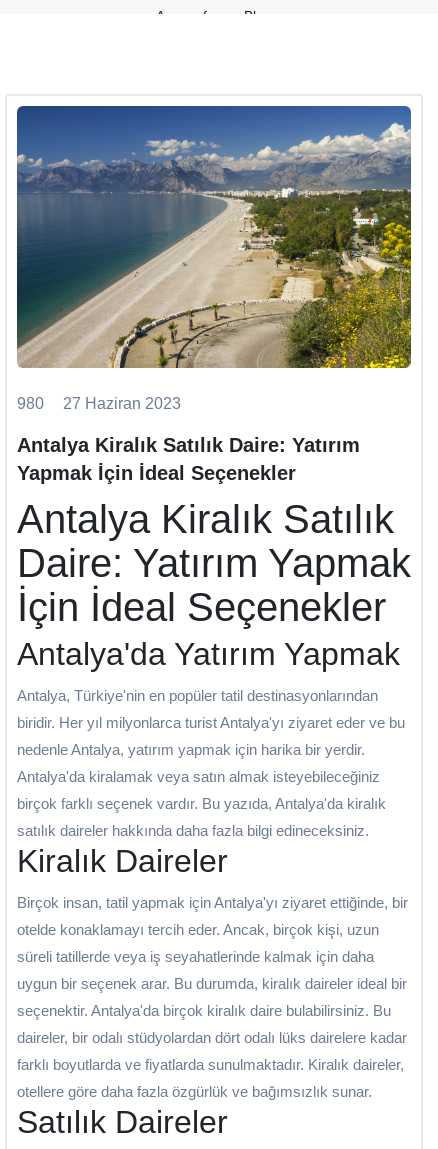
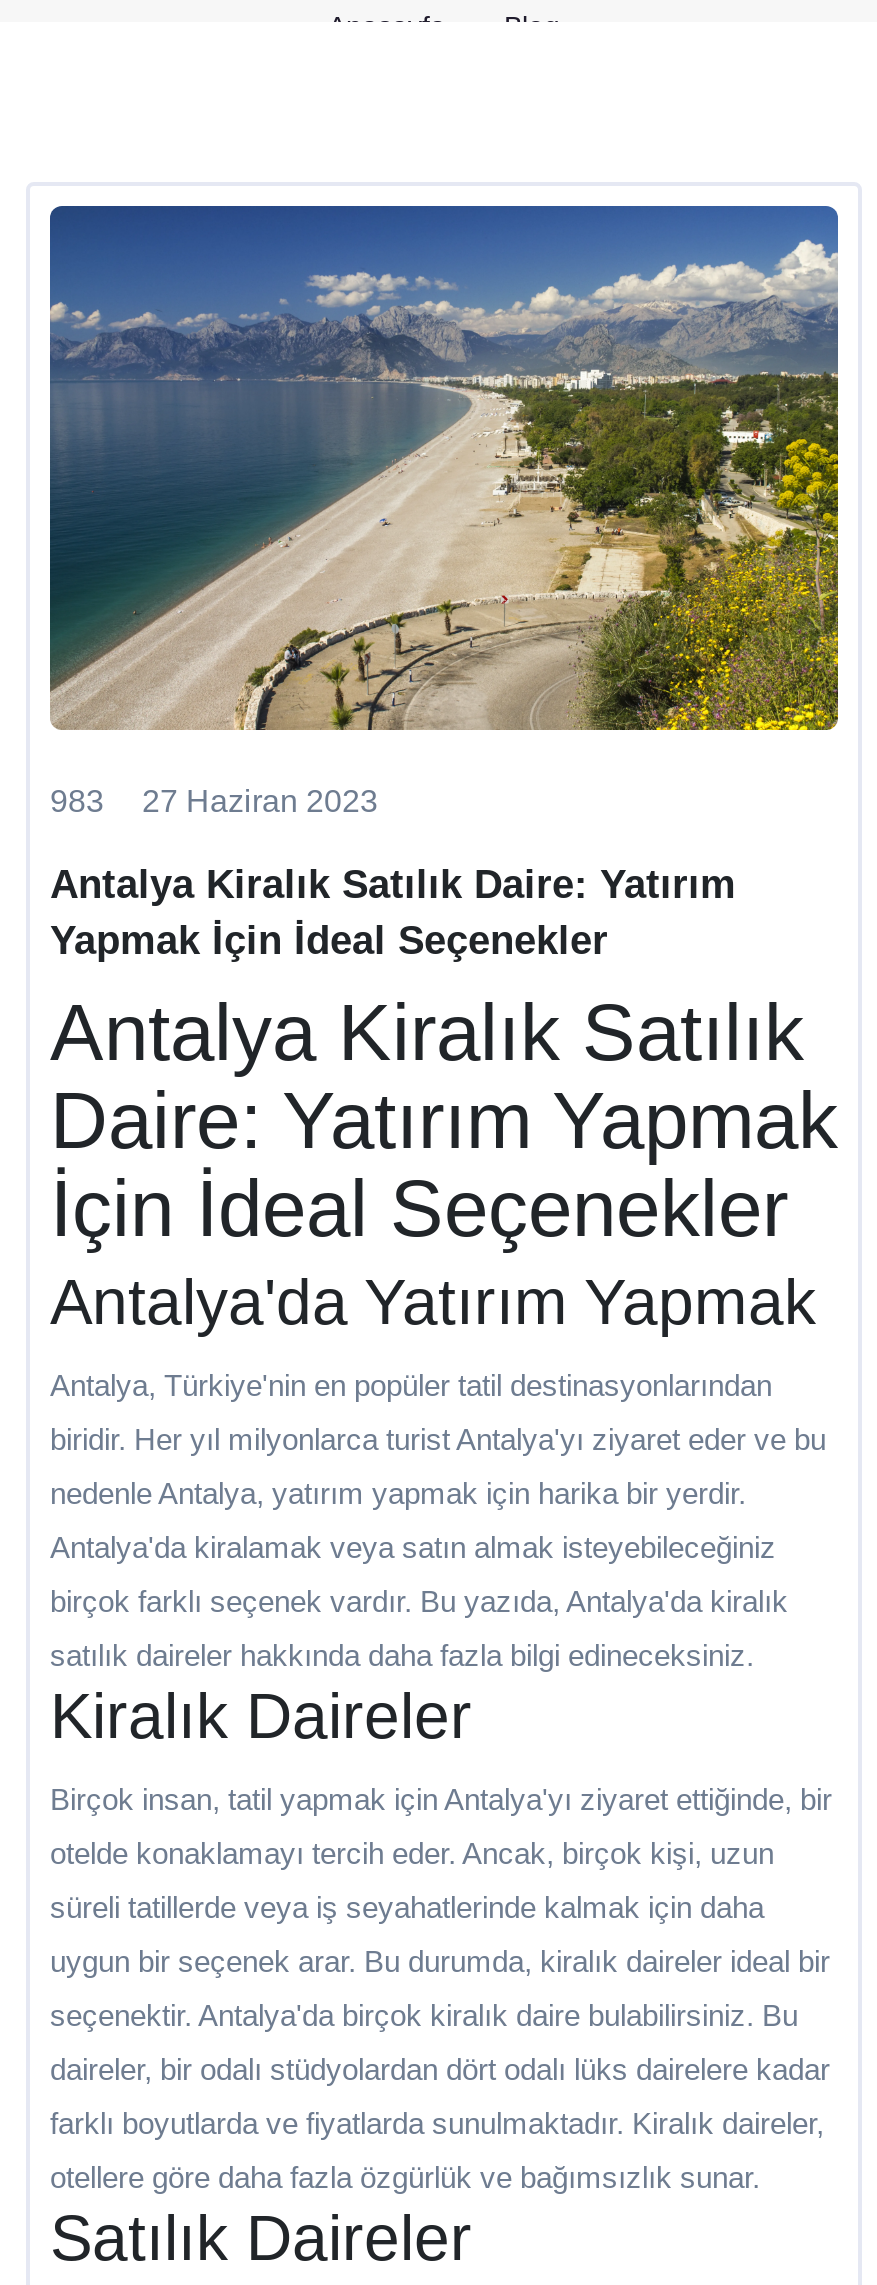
- 980 27 Haziran 2023
+ 983 27 Haziran 2023
